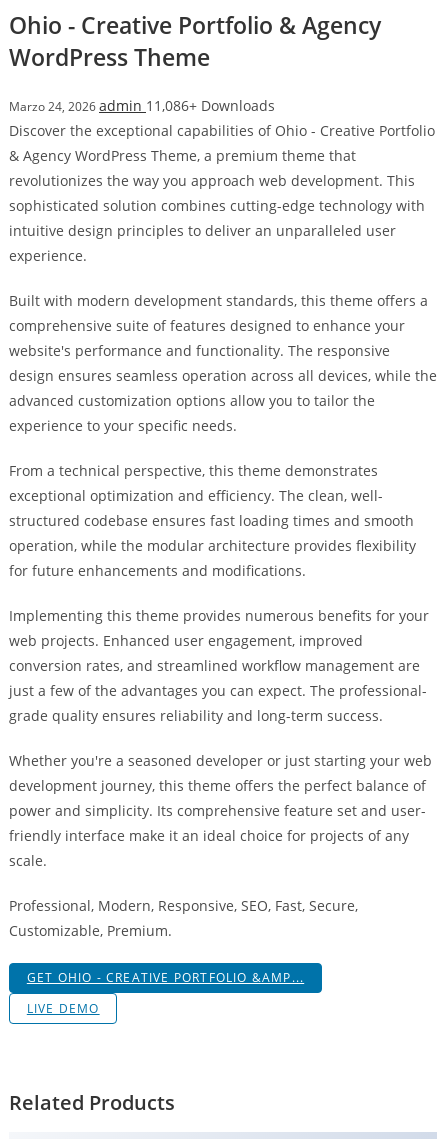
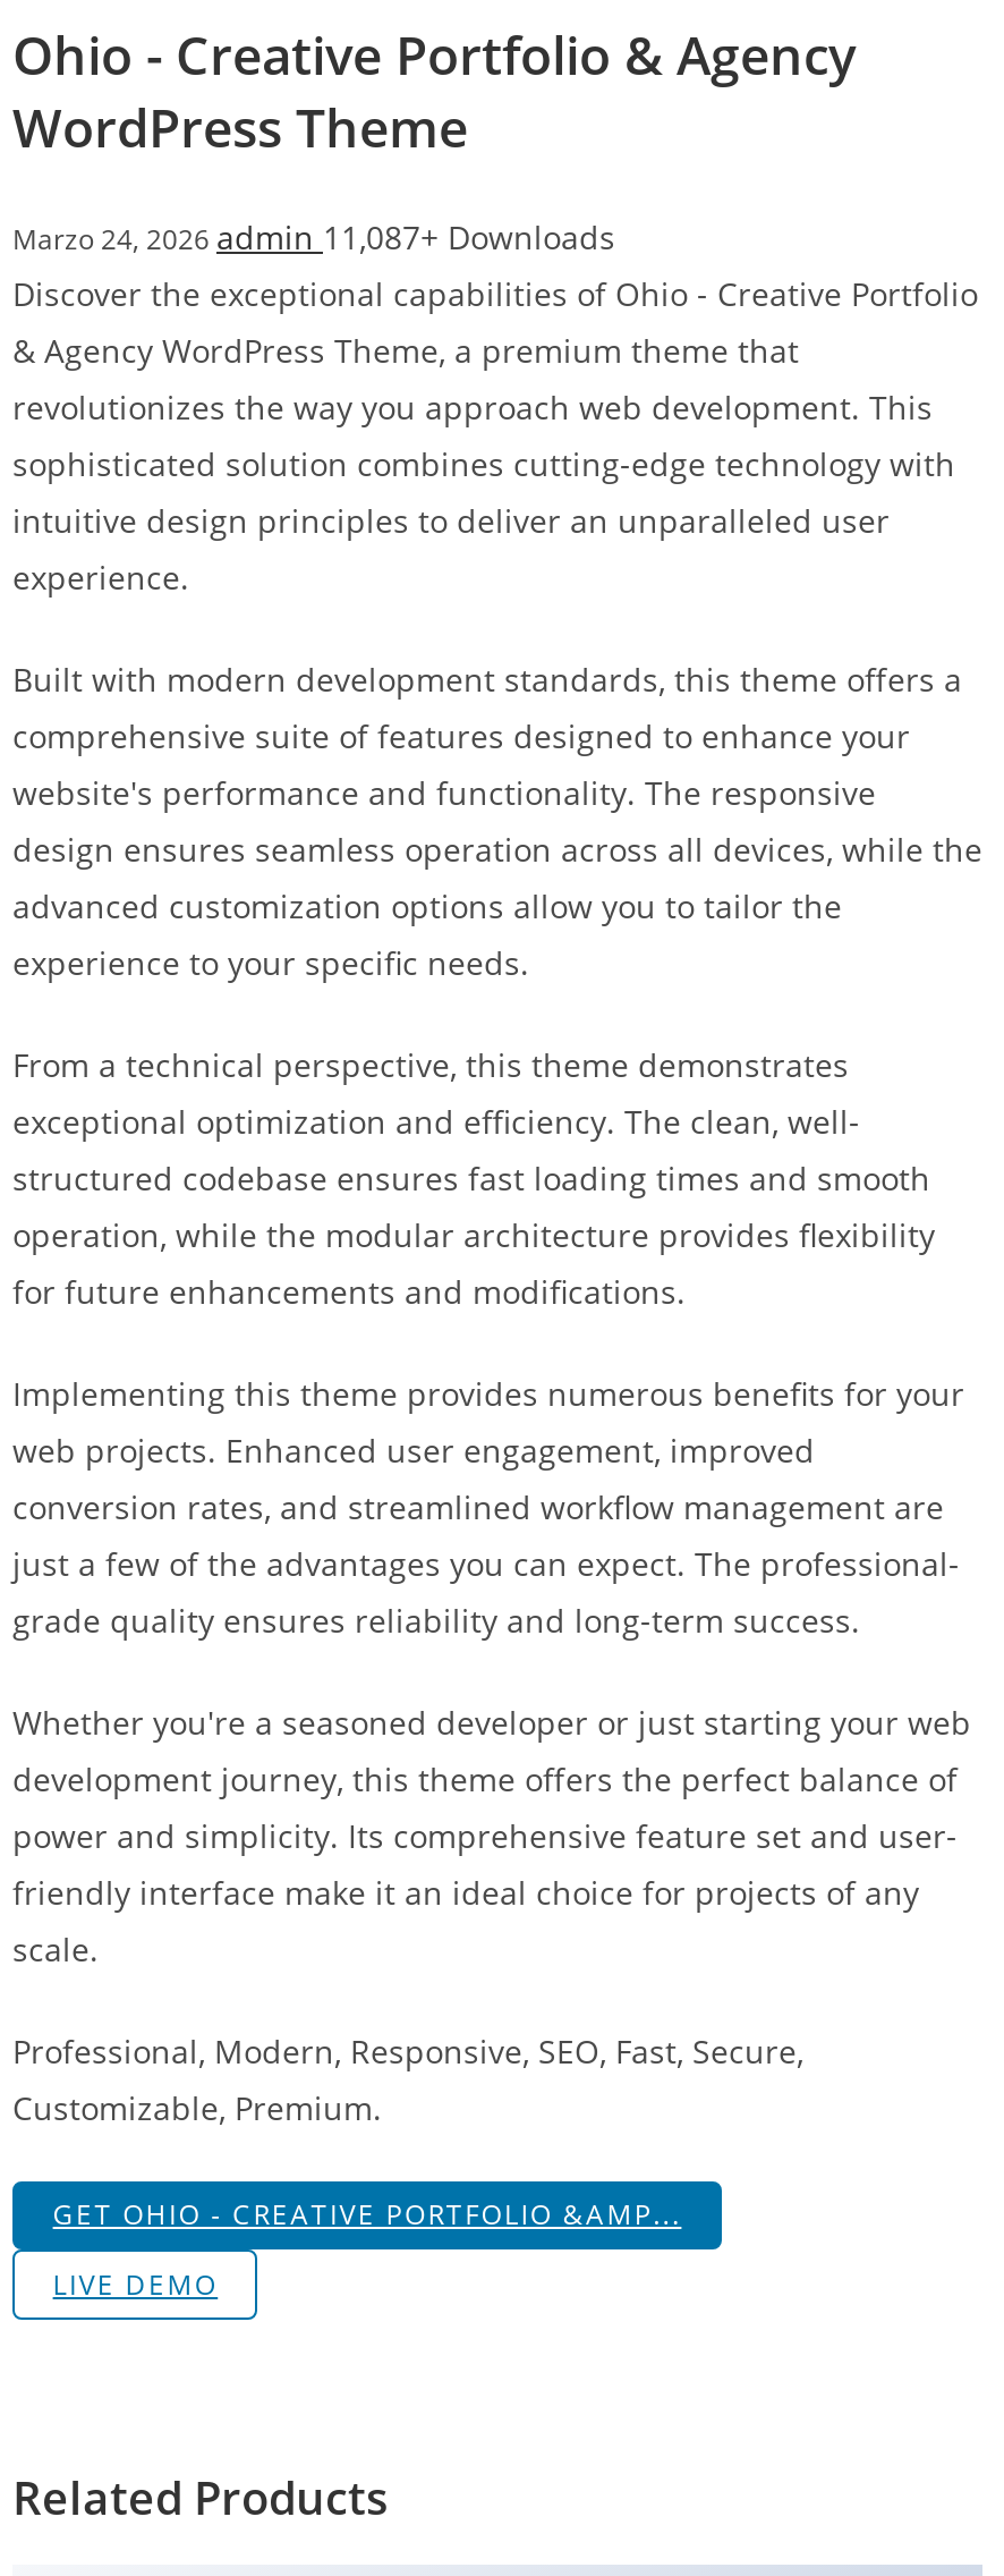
- Marzo 24, 2026 admin 11,086+ Downloads
+ Marzo 24, 2026 admin 11,087+ Downloads
